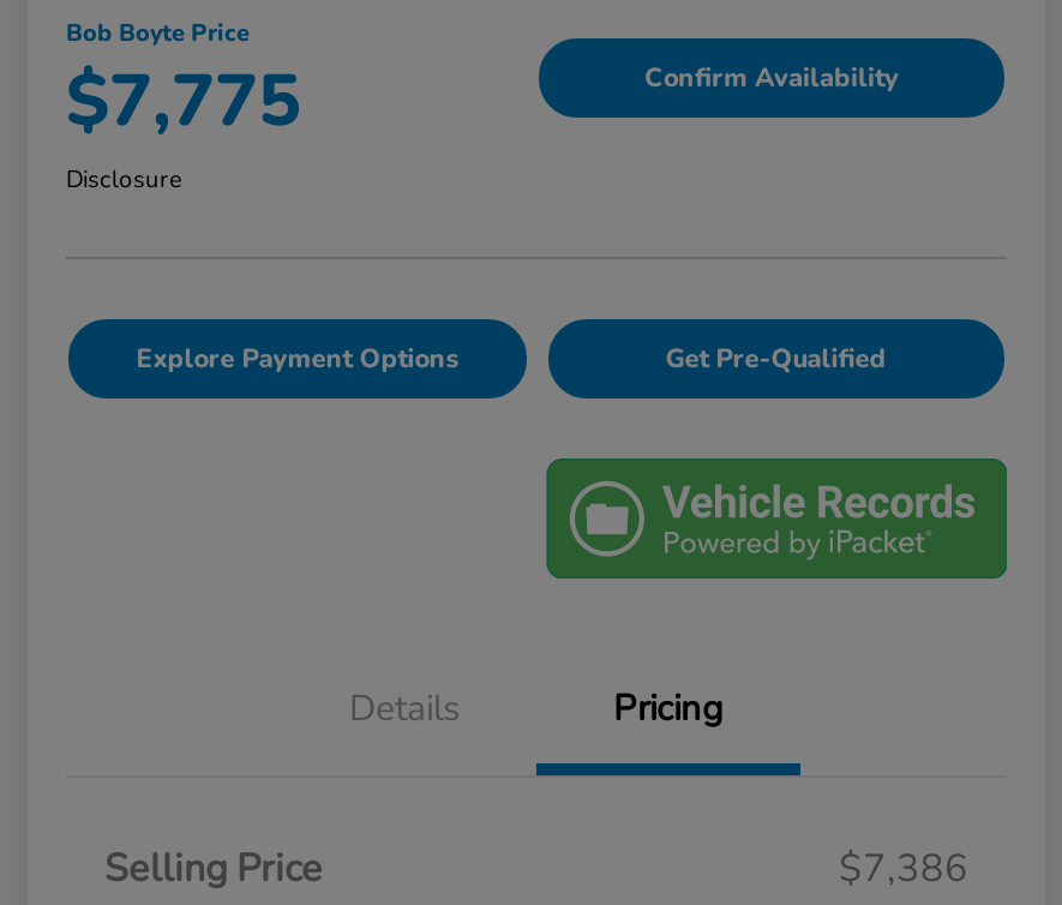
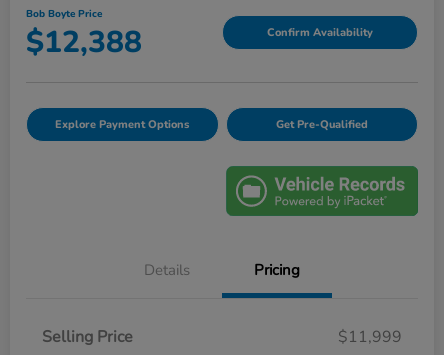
- $7,775
+ $12,388

- Disclosure

- $7,386
+ $11,999
